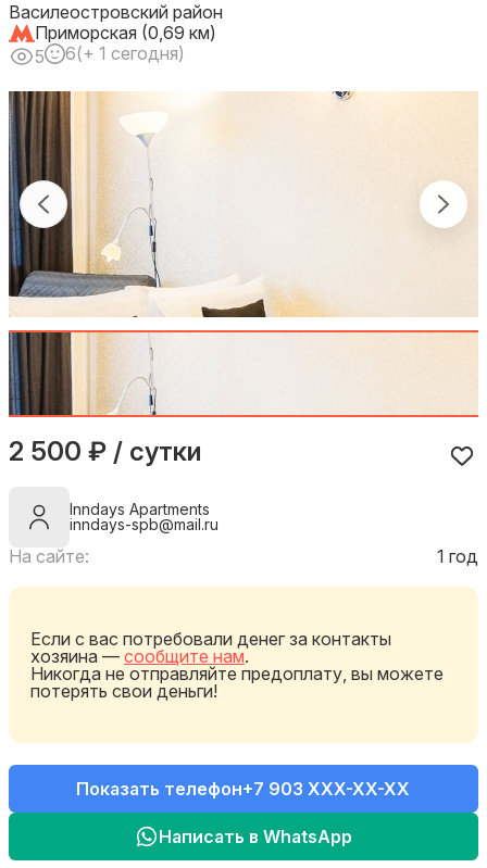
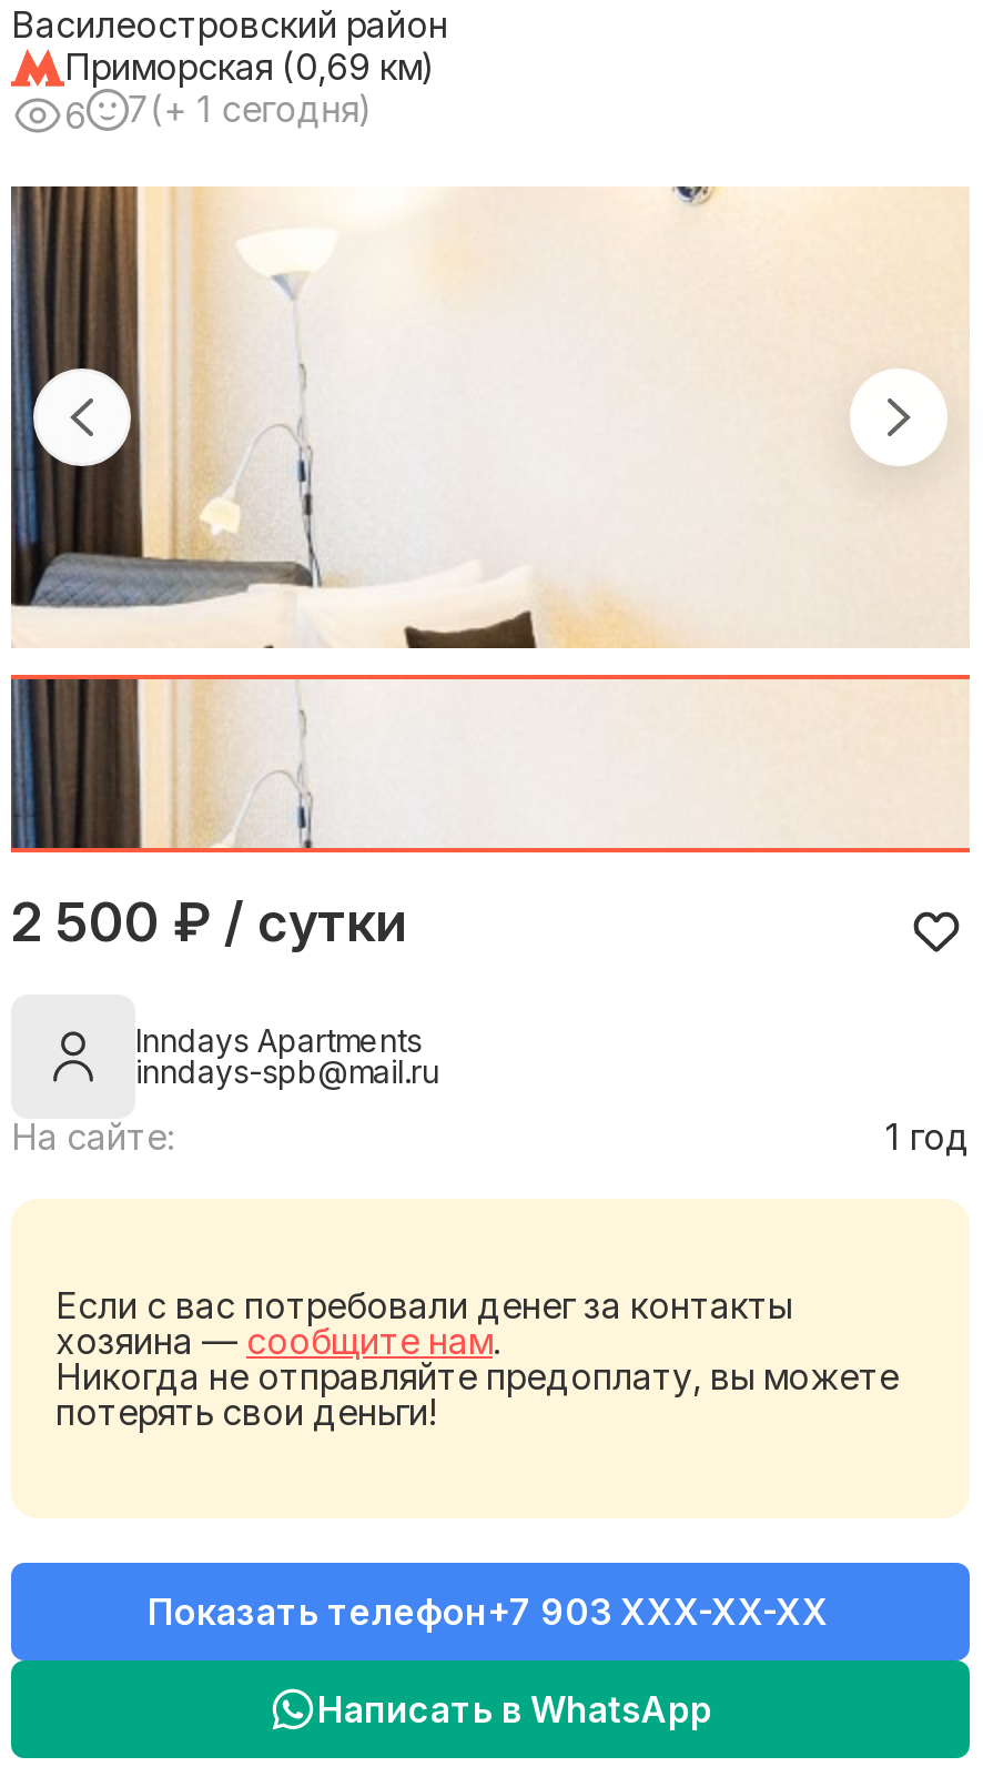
- 5
+ 6

- 6 (+ 1 сегодня)
+ 7 (+ 1 сегодня)
